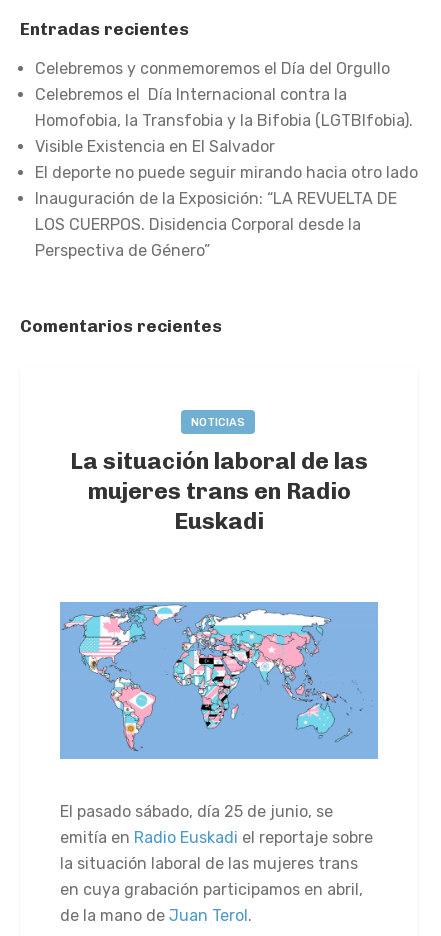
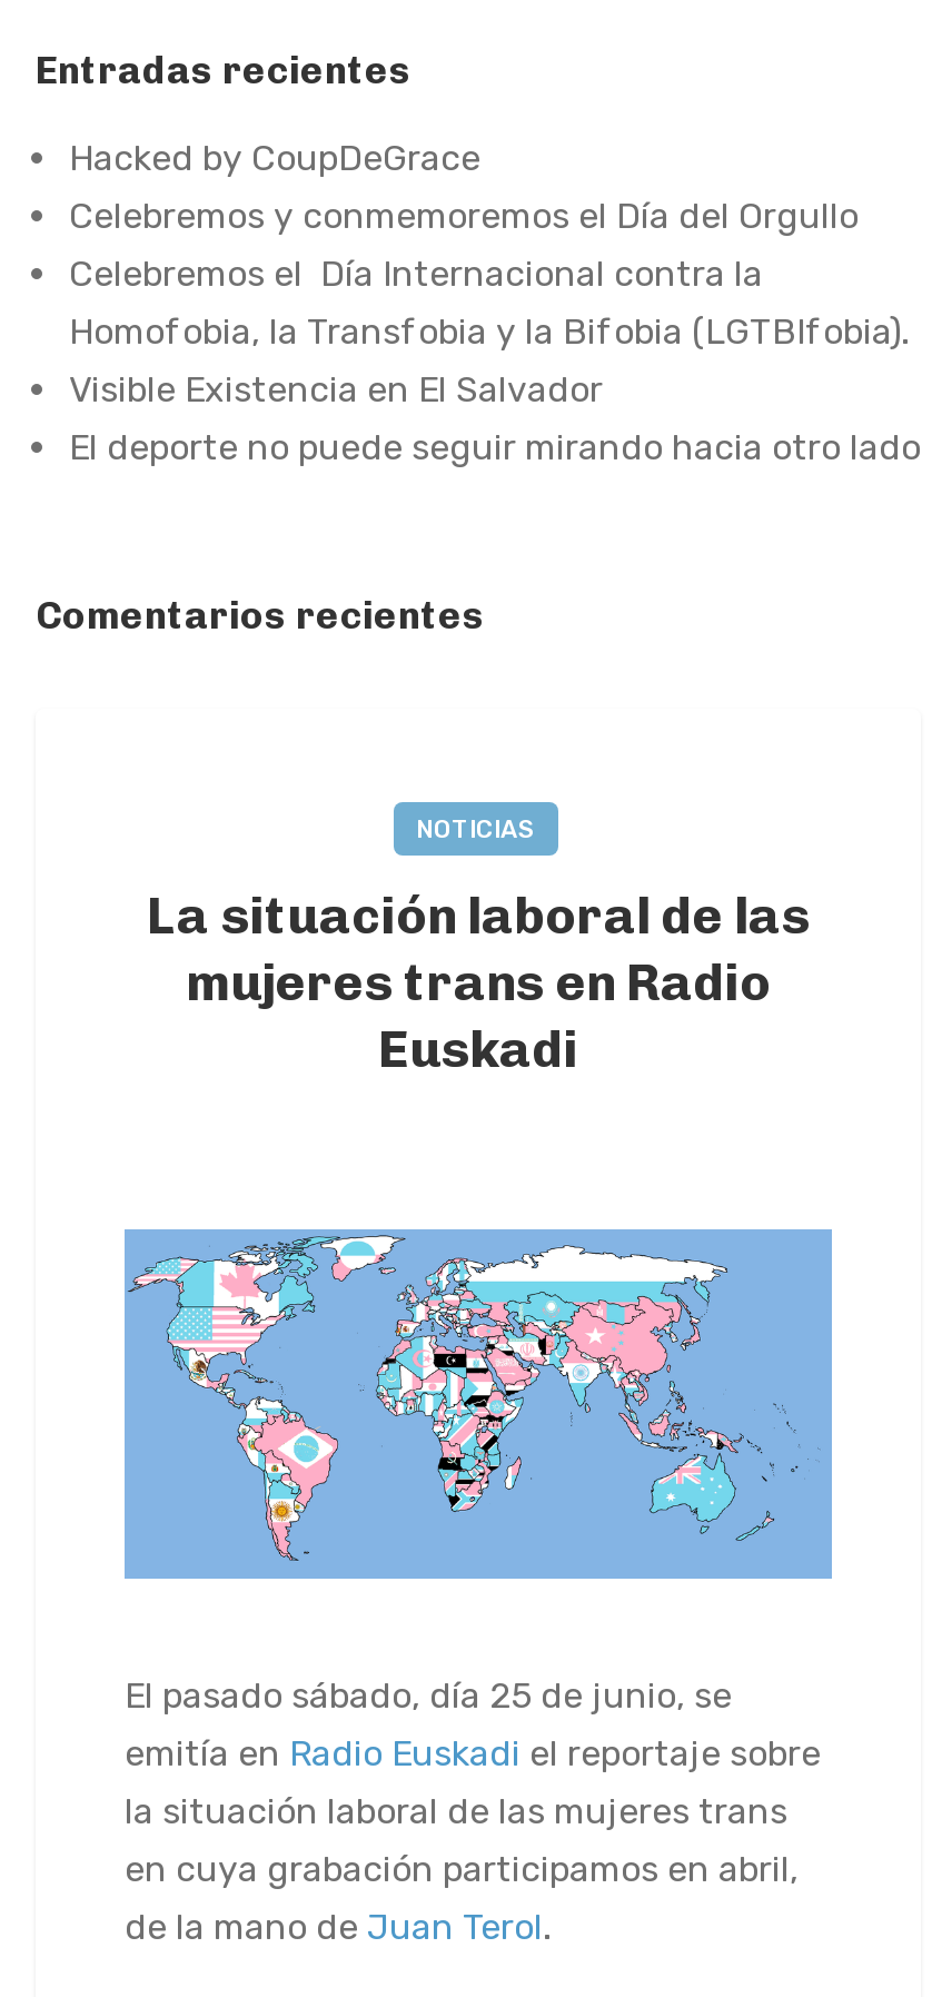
+ Hacked by CoupDeGrace

moved down: Celebremos y conmemoremos el Día del Orgullo | Celebremos el Día Internacional contra la | Homofobia, la Transfobia y la Bifobia (LGTBIfobia). | Visible Existencia en El Salvador | El deporte no puede seguir mirando hacia otro lado

- Inauguración de la Exposición: “LA REVUELTA DE
- LOS CUERPOS. Disidencia Corporal desde la
- Perspectiva de Género”
